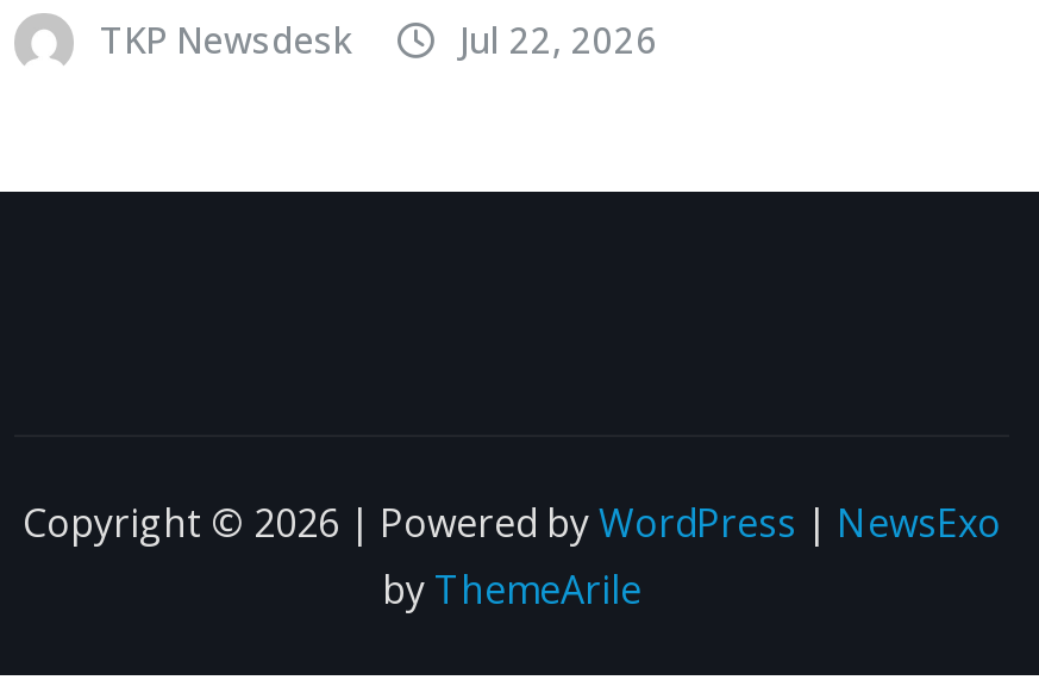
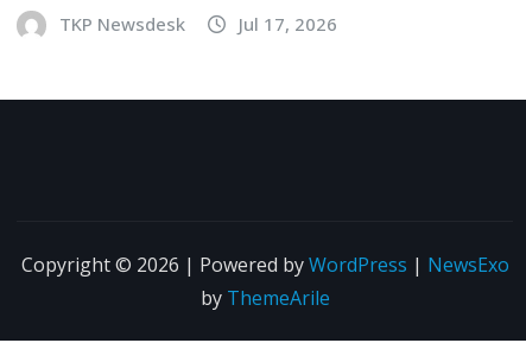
- Jul 22, 2026
+ Jul 17, 2026
